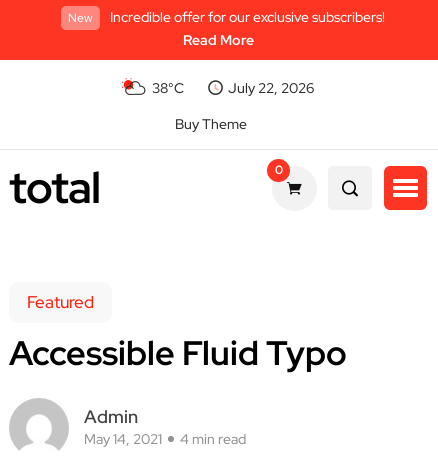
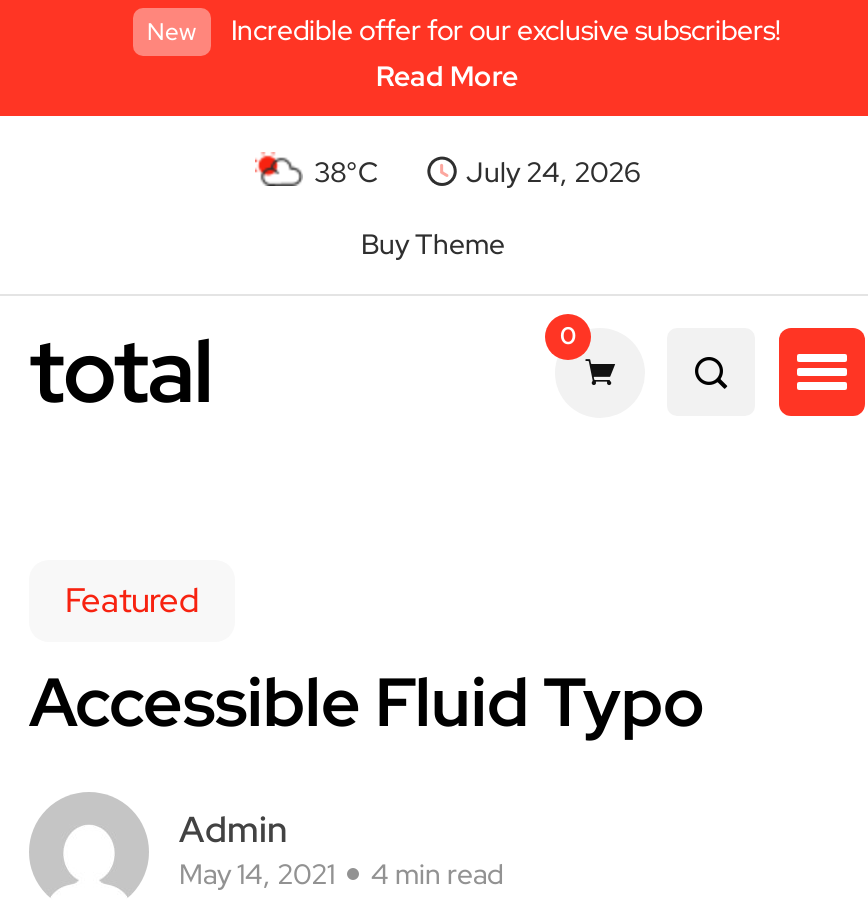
- July 22, 2026
+ July 24, 2026
